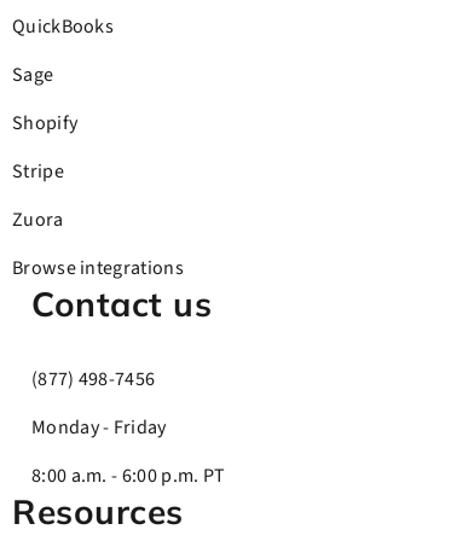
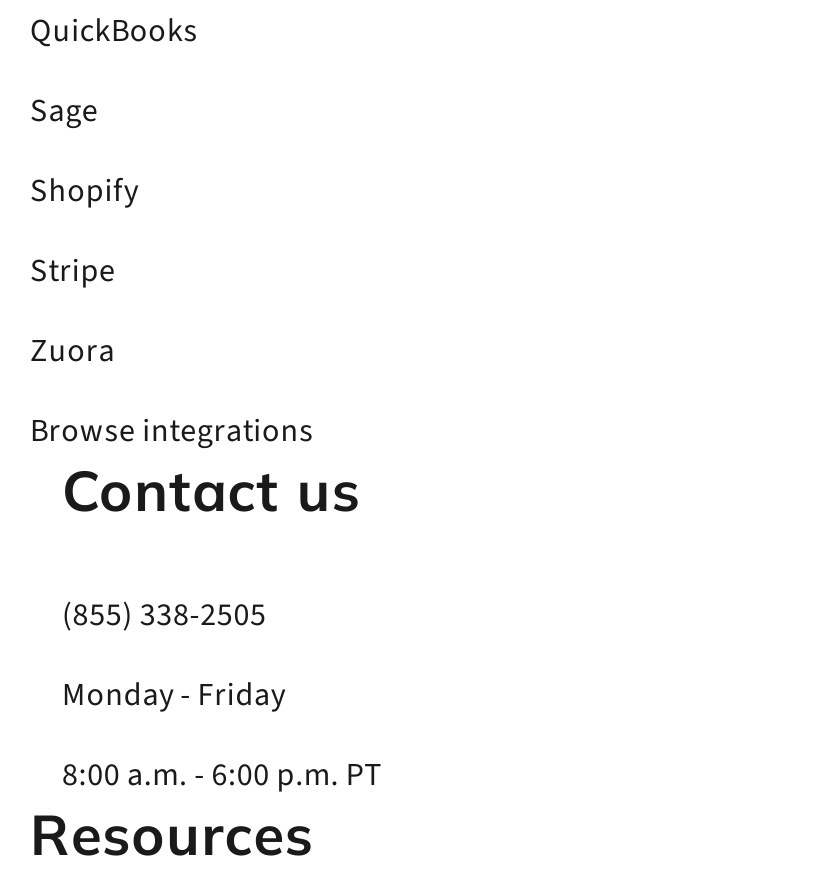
- (877) 498-7456
+ (855) 338-2505
